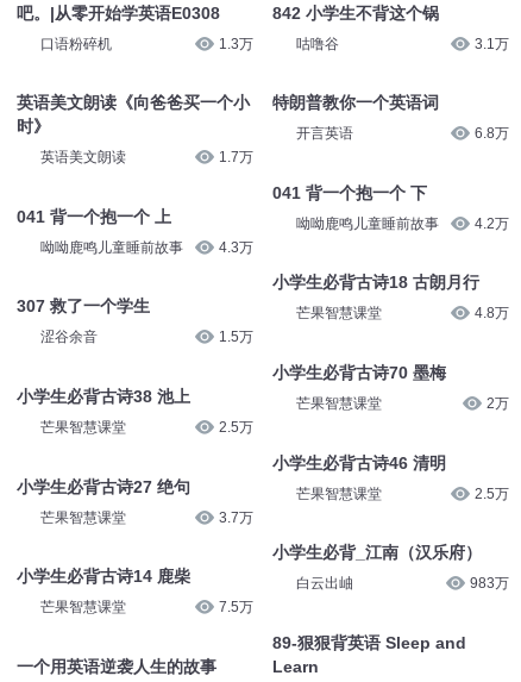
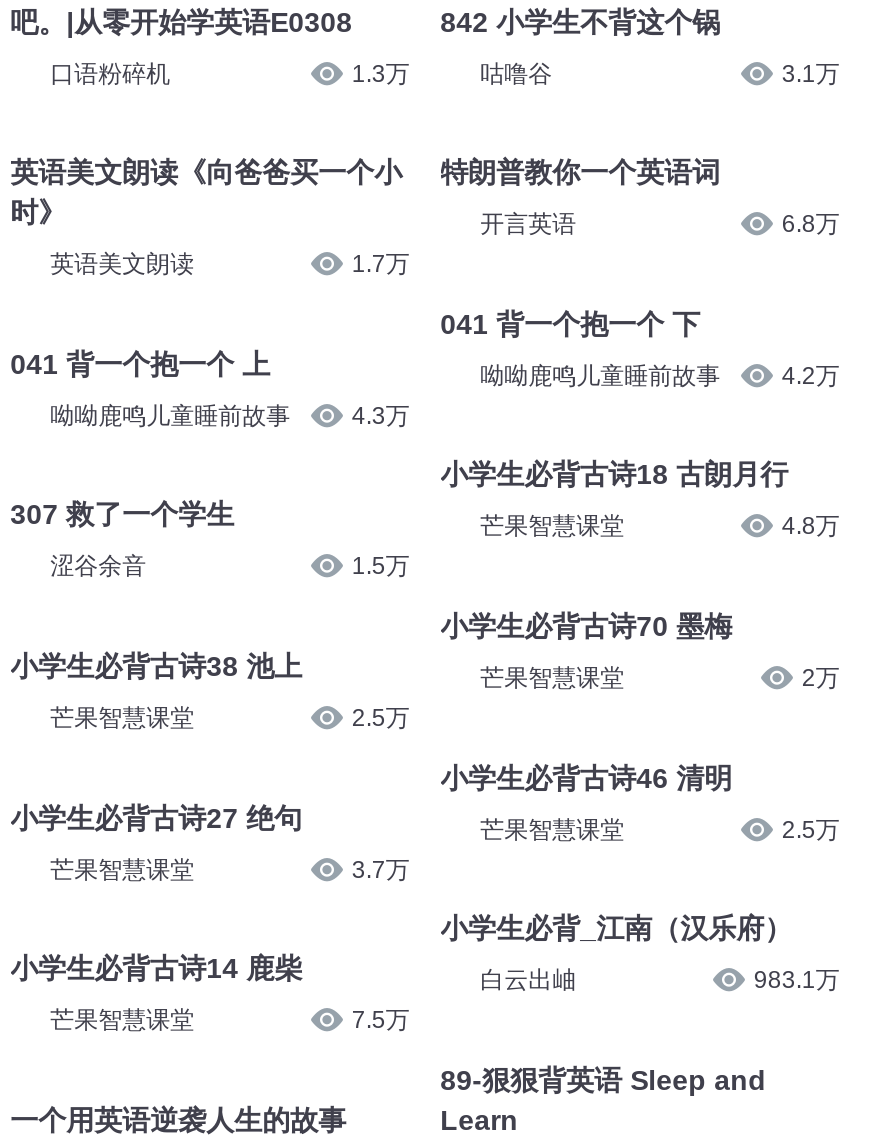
- 983万
+ 983.1万
